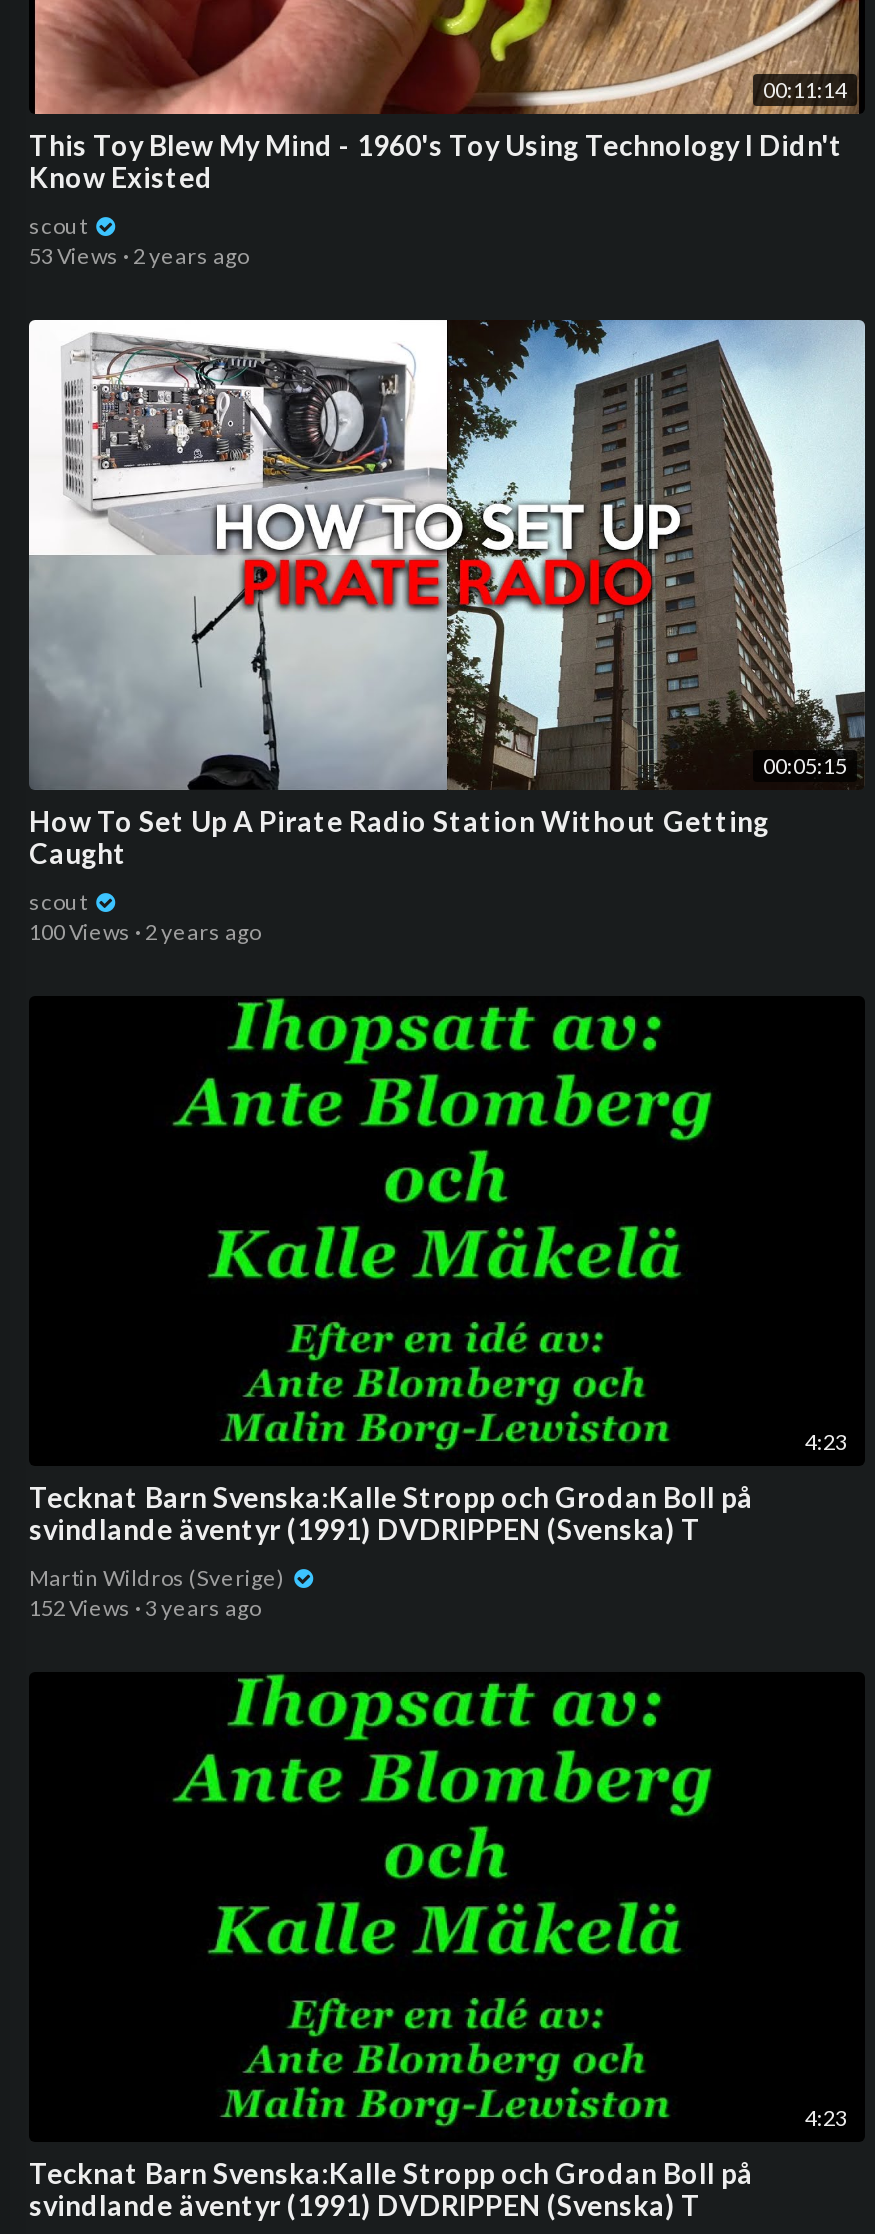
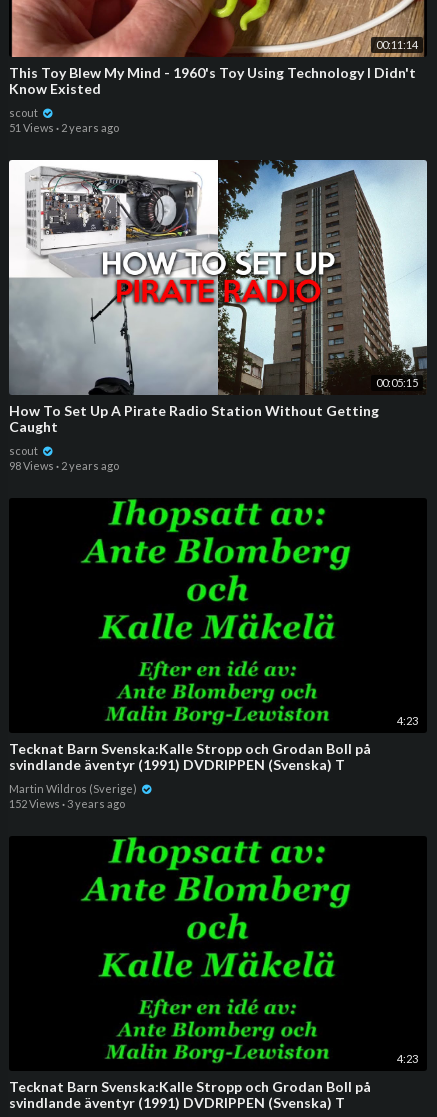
- 53 Views · 2 years ago
+ 51 Views · 2 years ago

- 100 Views · 2 years ago
+ 98 Views · 2 years ago
